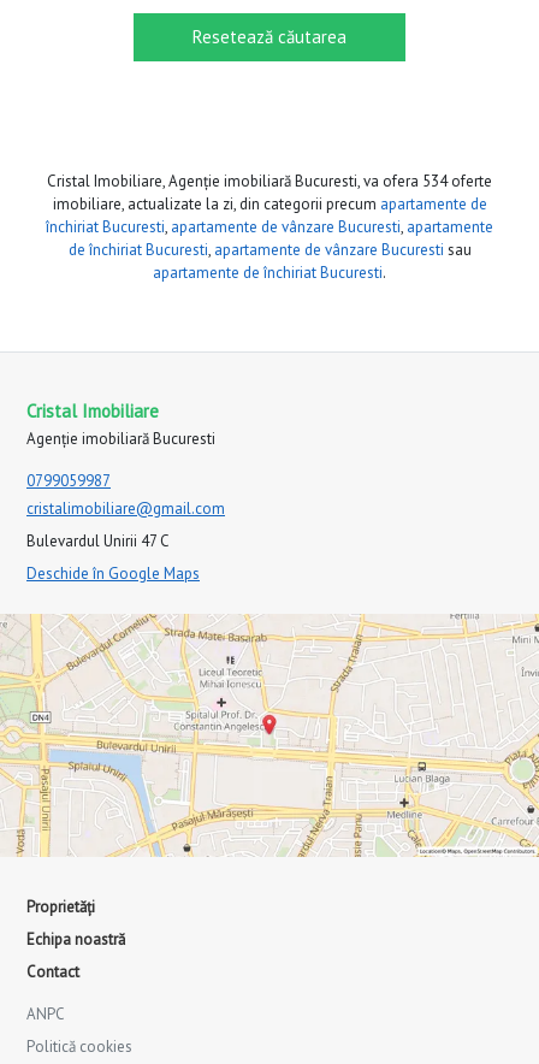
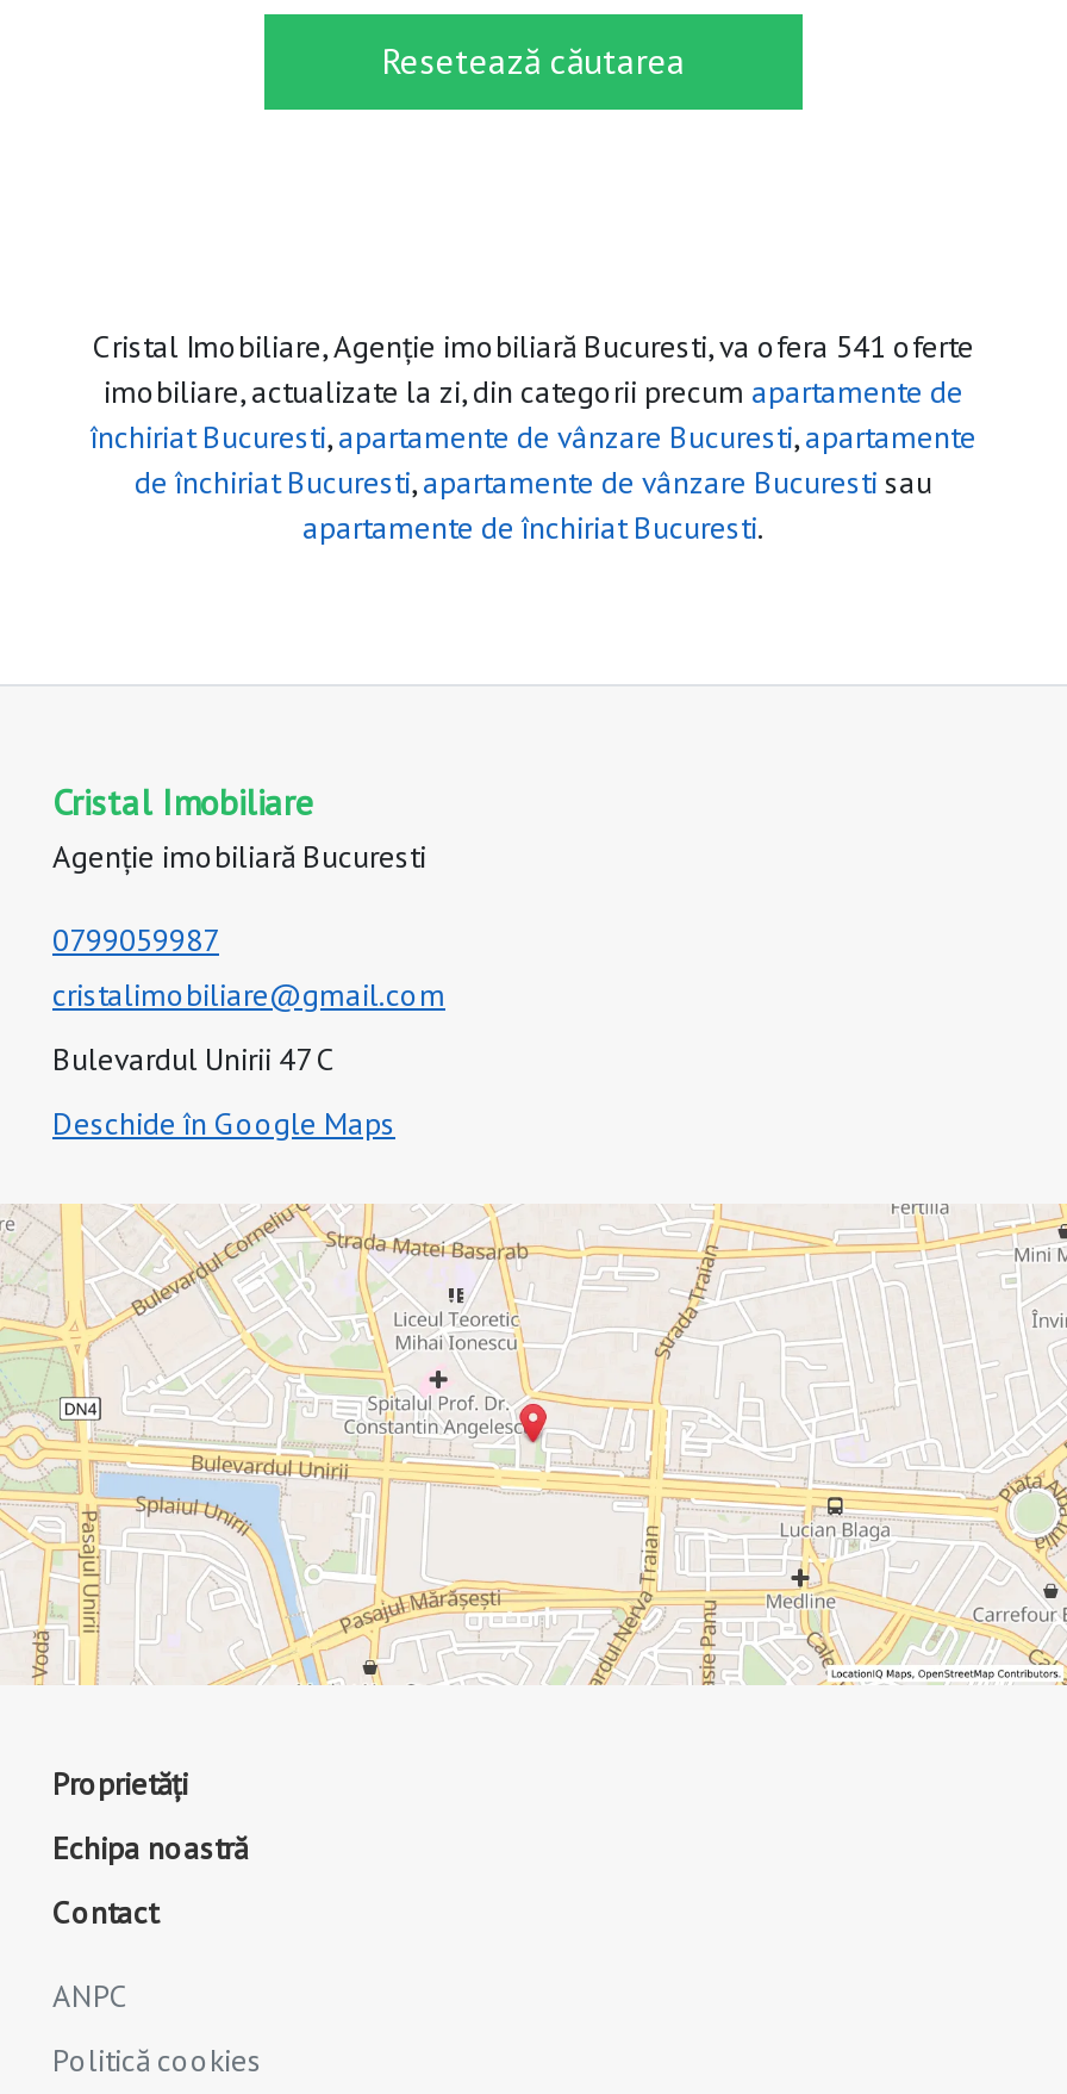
- Cristal Imobiliare, Agenție imobiliară Bucuresti, va ofera 534 oferte
+ Cristal Imobiliare, Agenție imobiliară Bucuresti, va ofera 541 oferte
